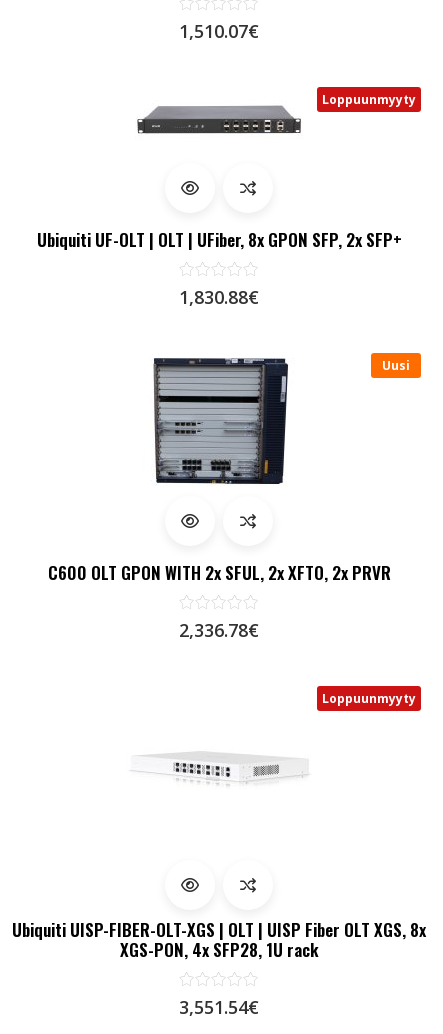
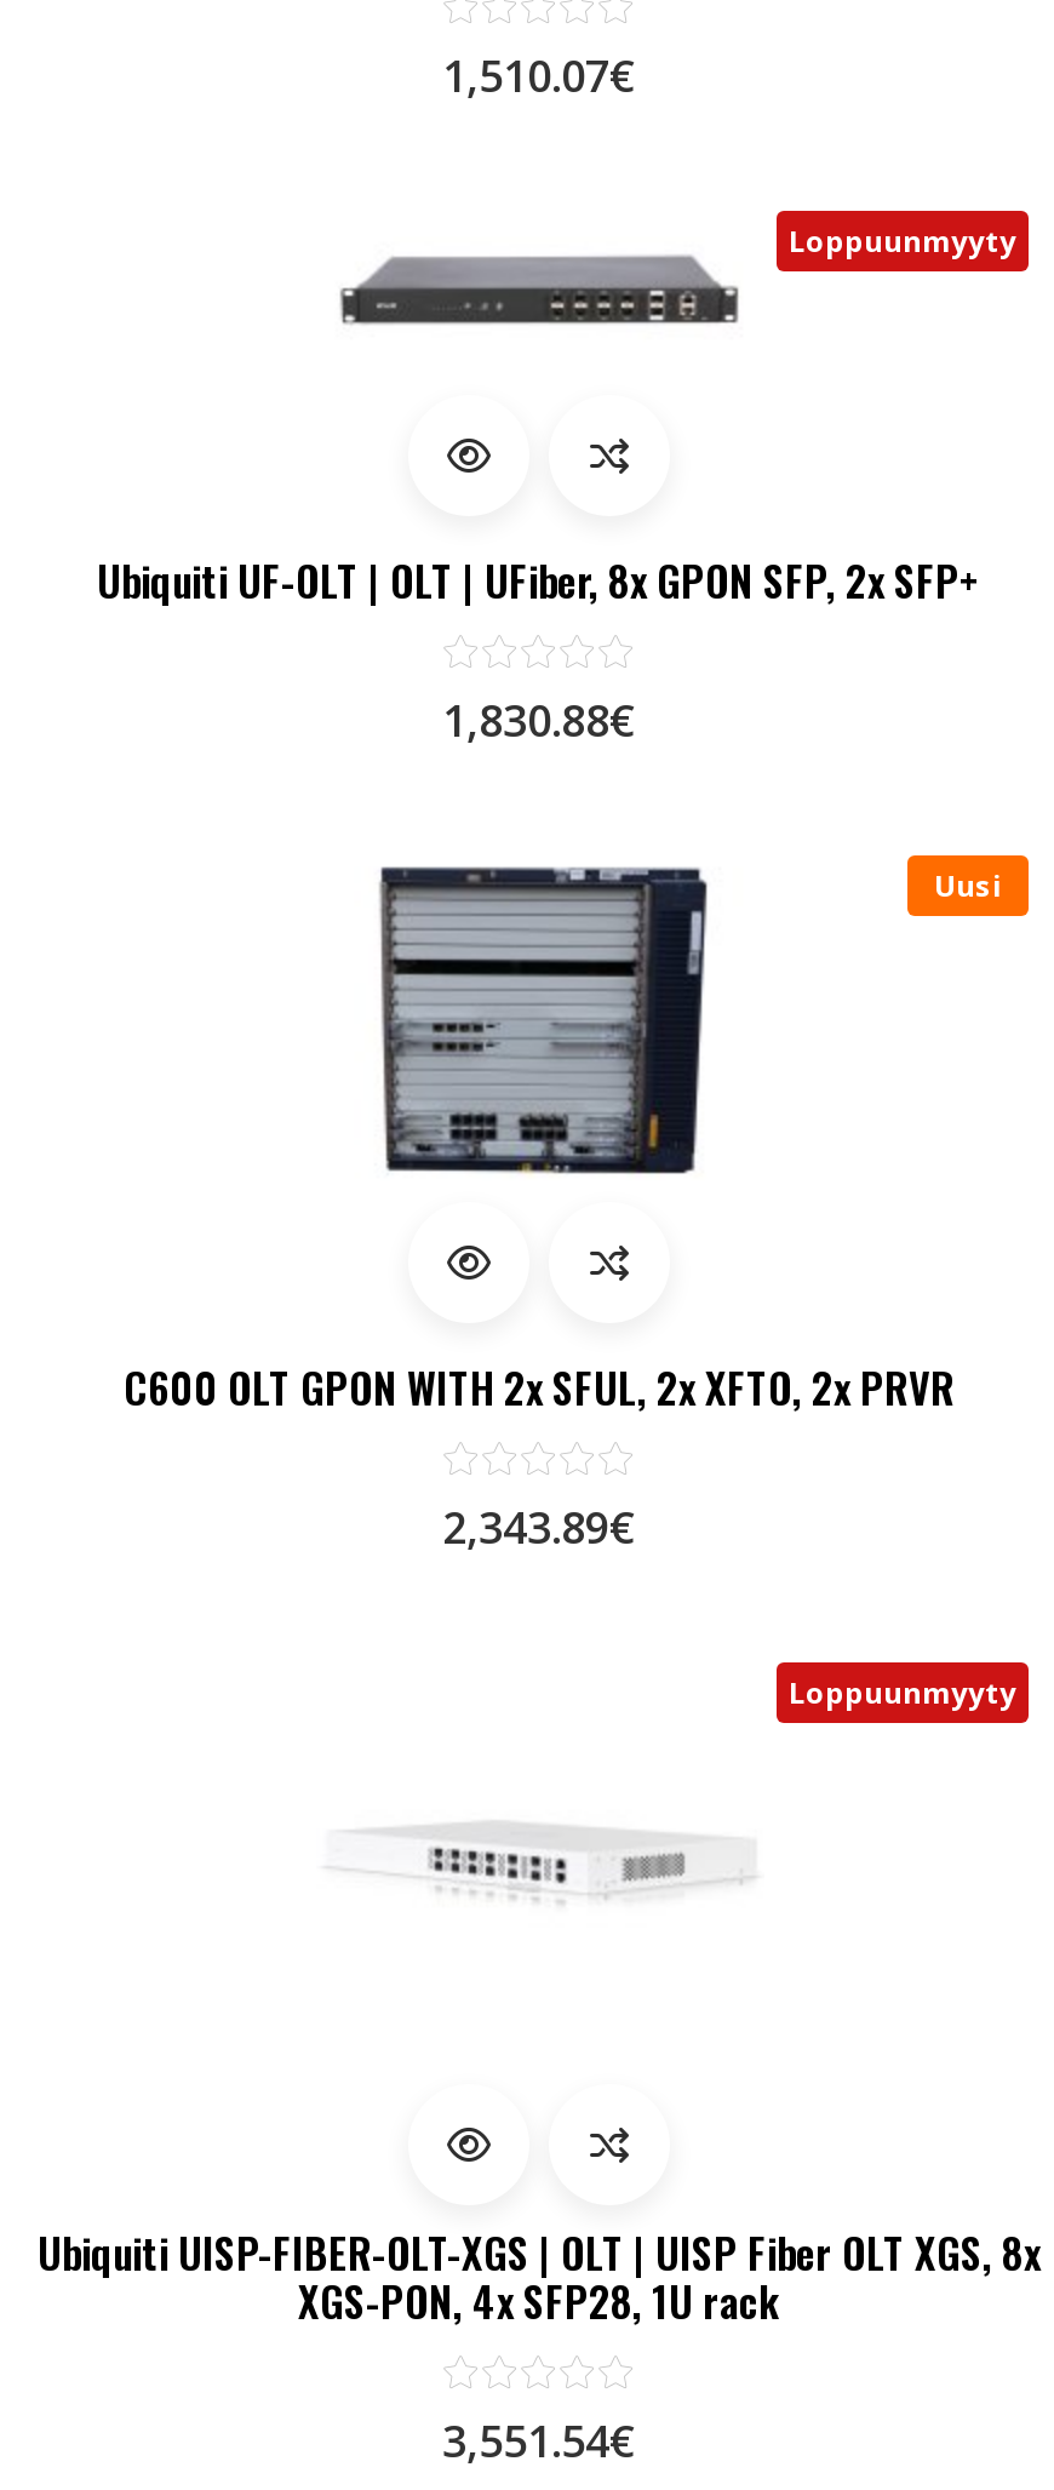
- 2,336.78€
+ 2,343.89€
